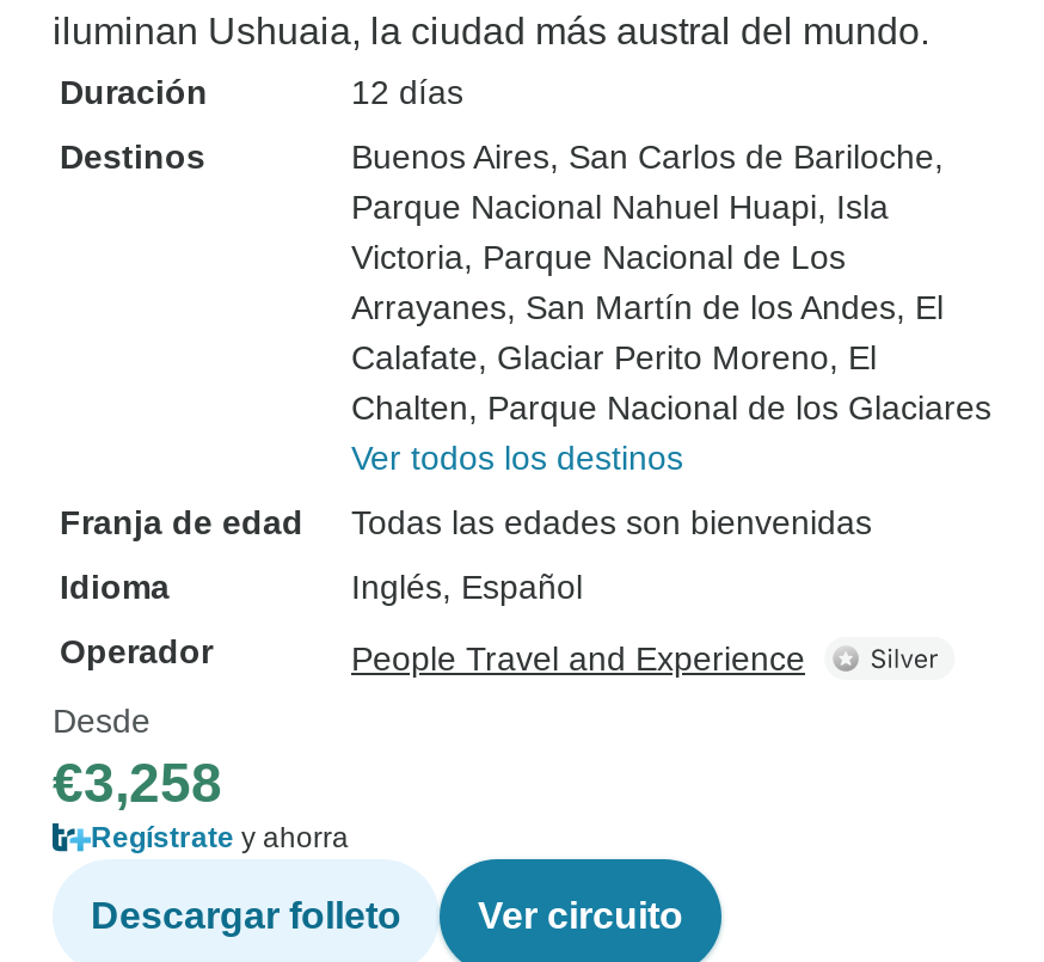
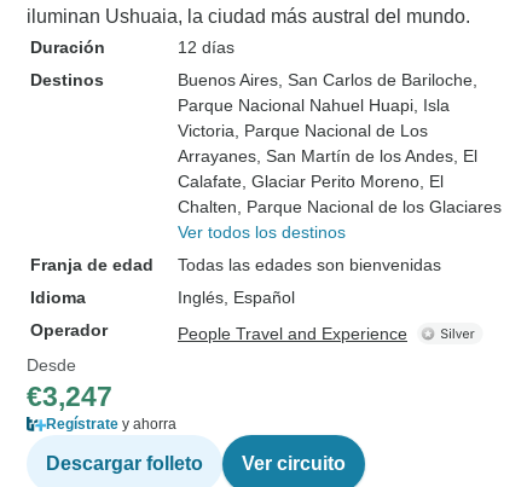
- €3,258
+ €3,247
